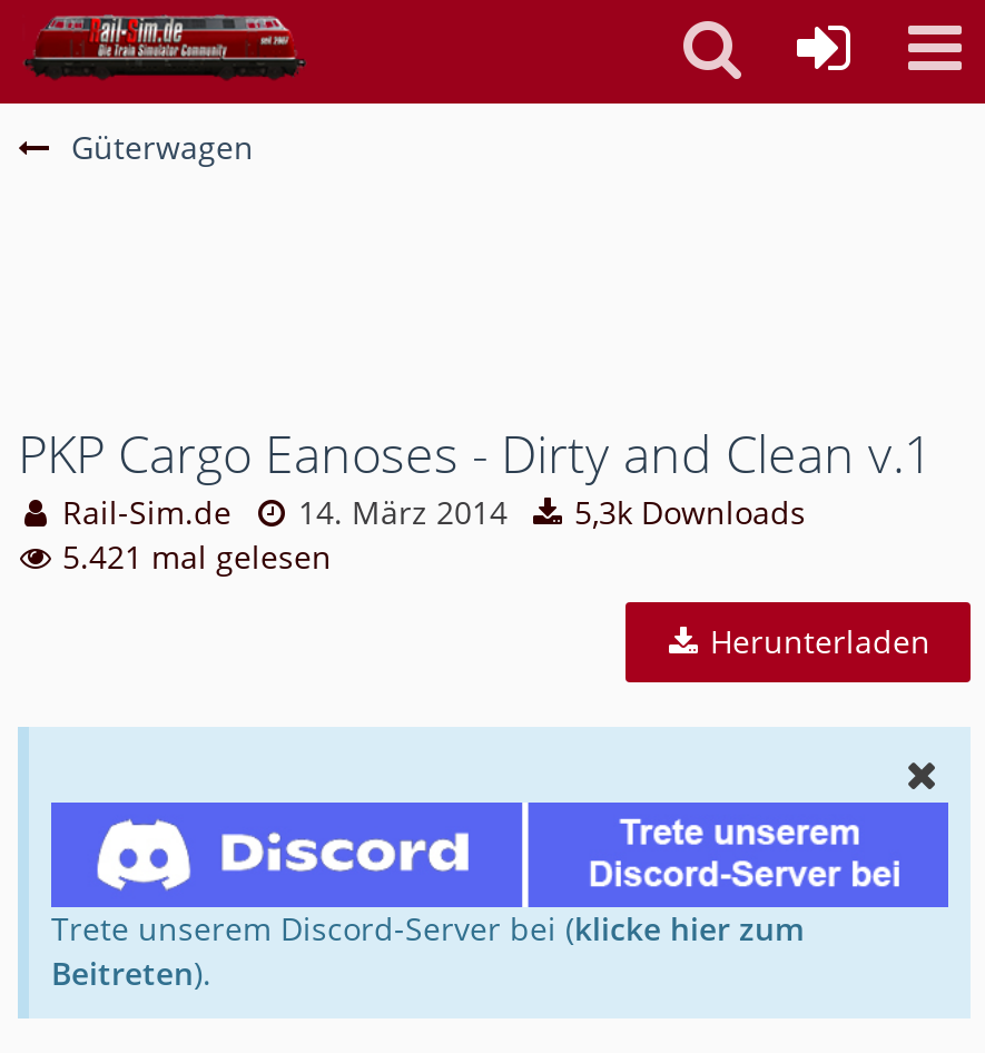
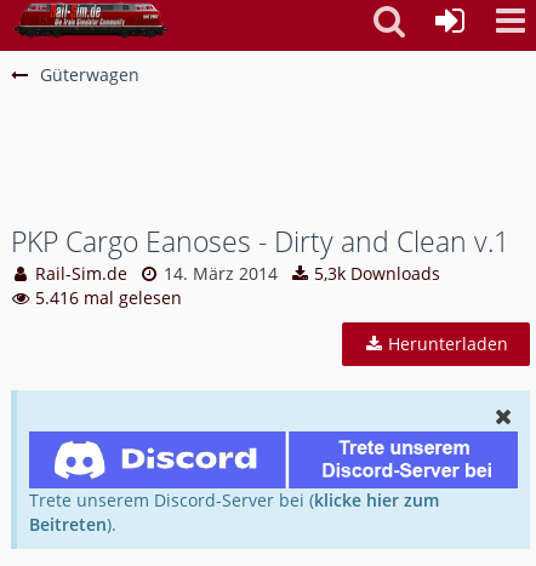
- 5.421 mal gelesen
+ 5.416 mal gelesen
